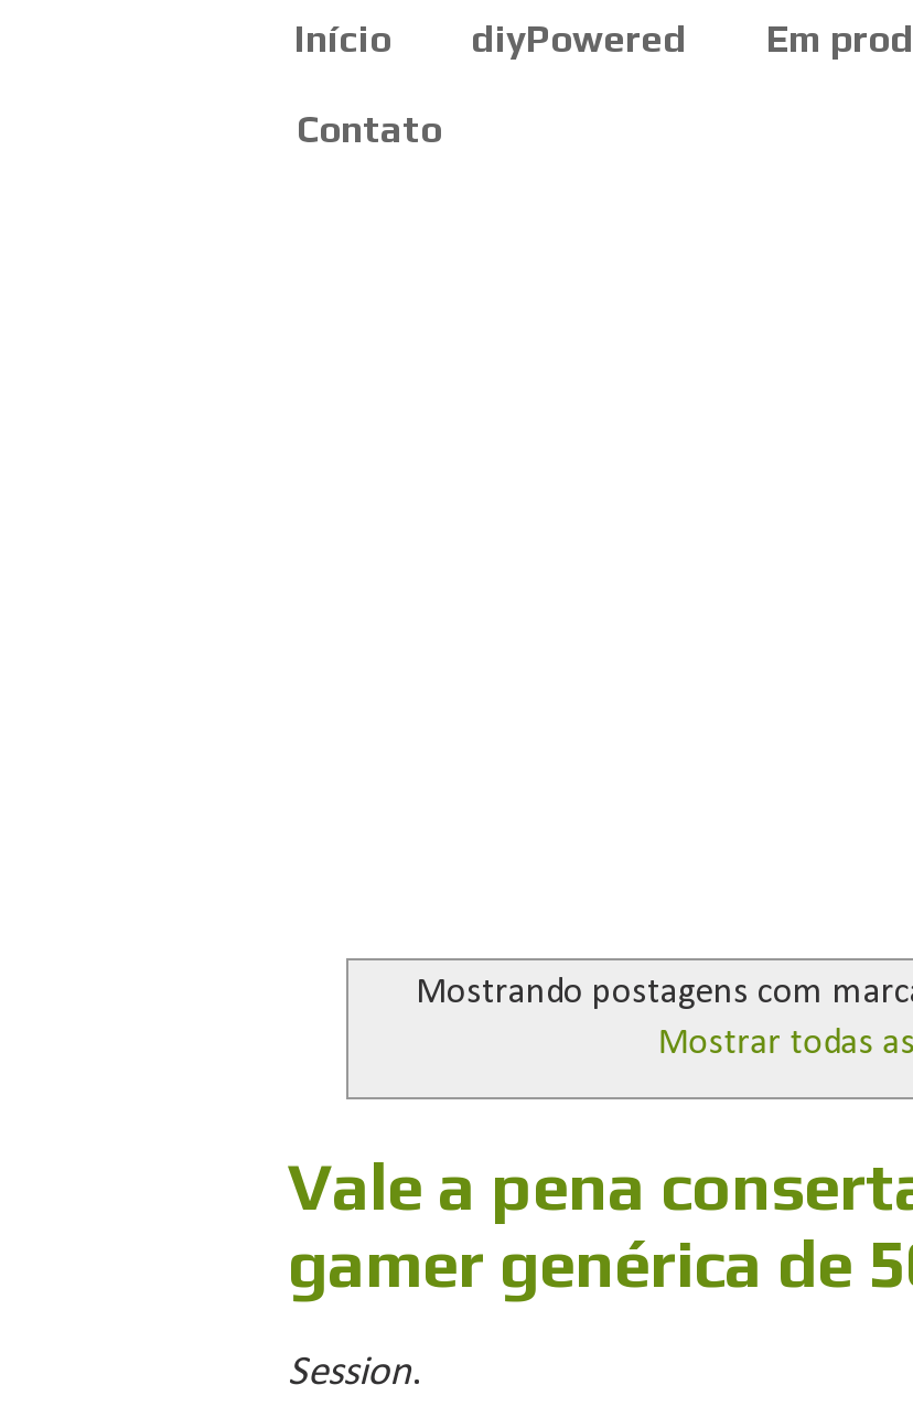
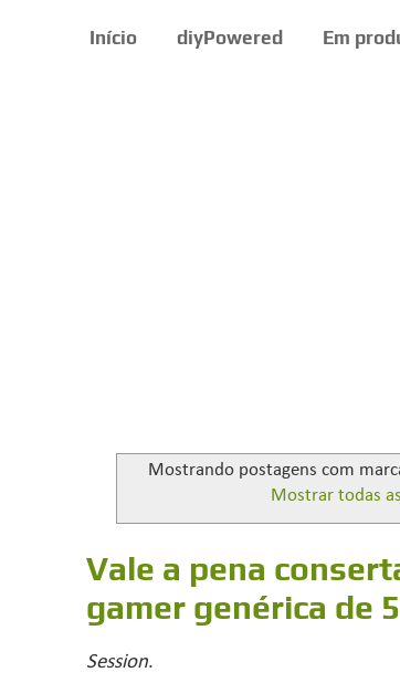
- Contato
